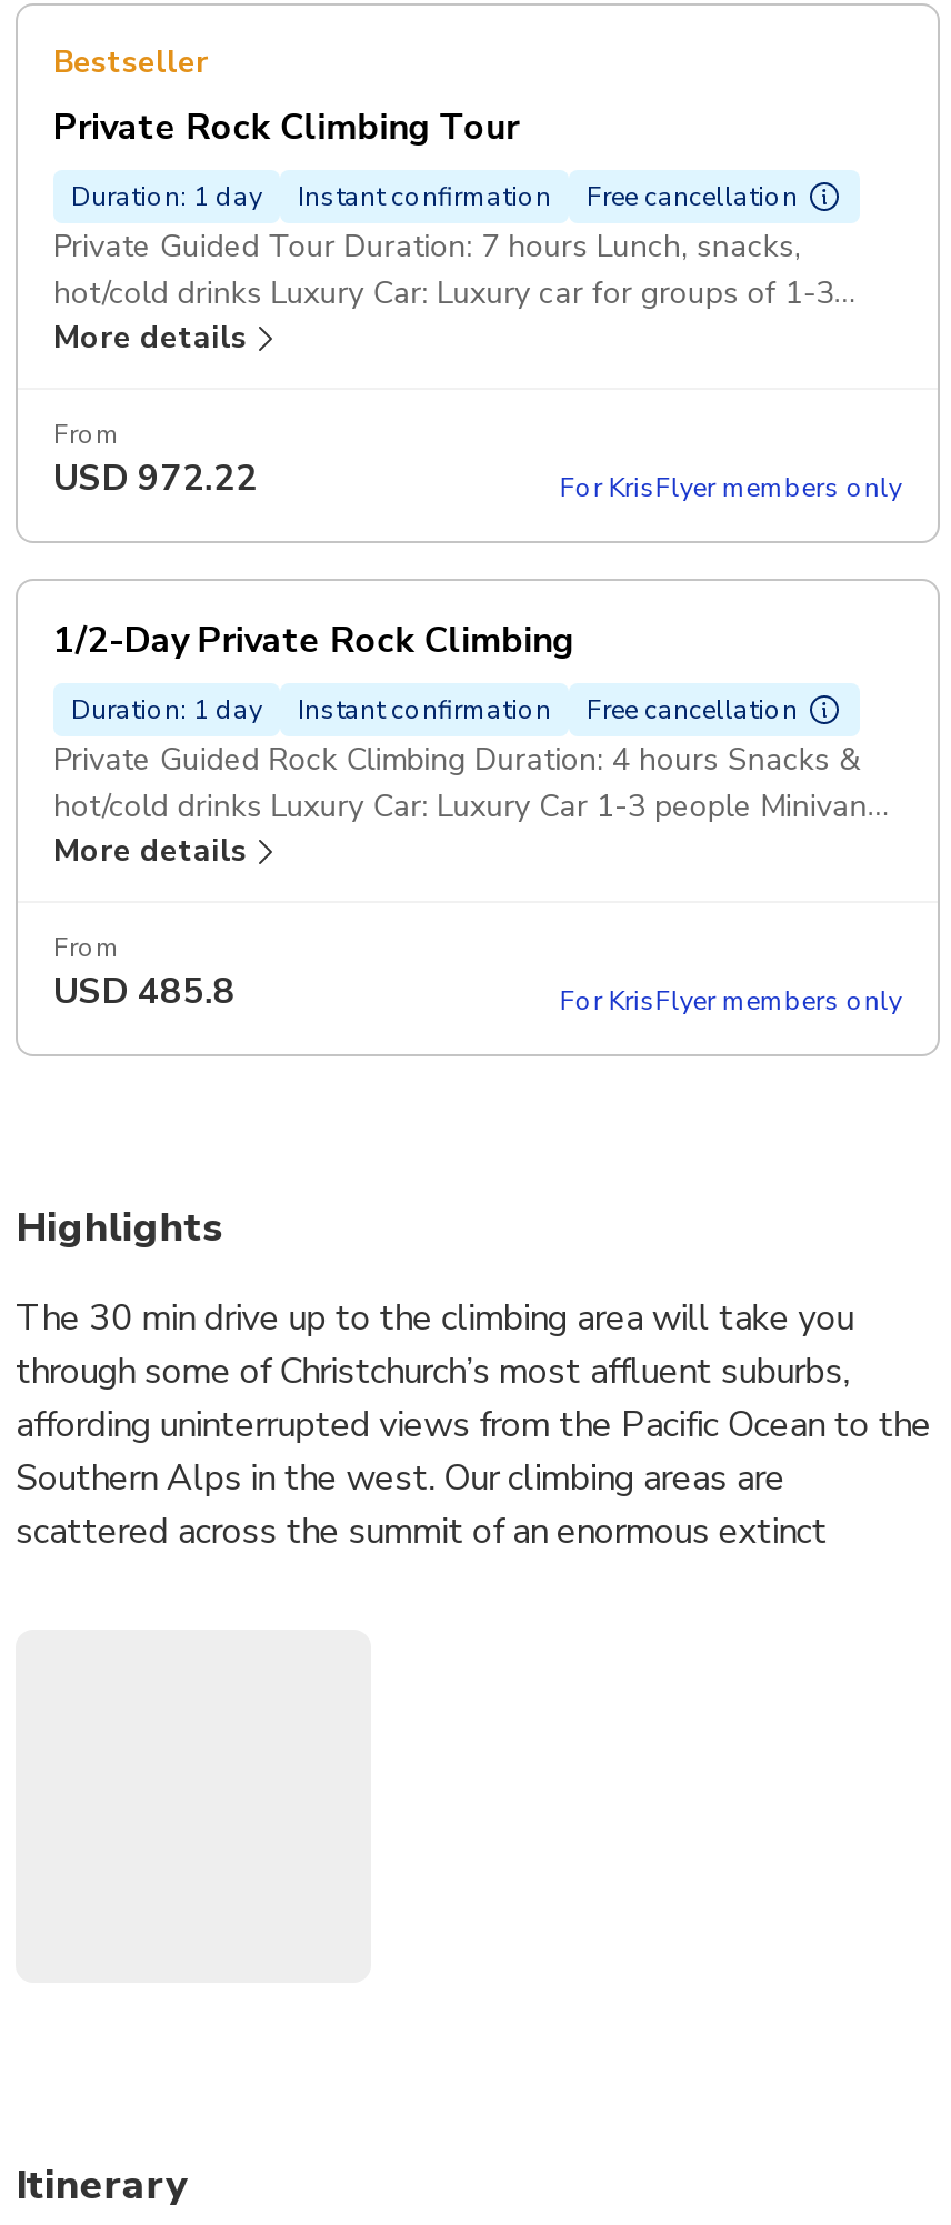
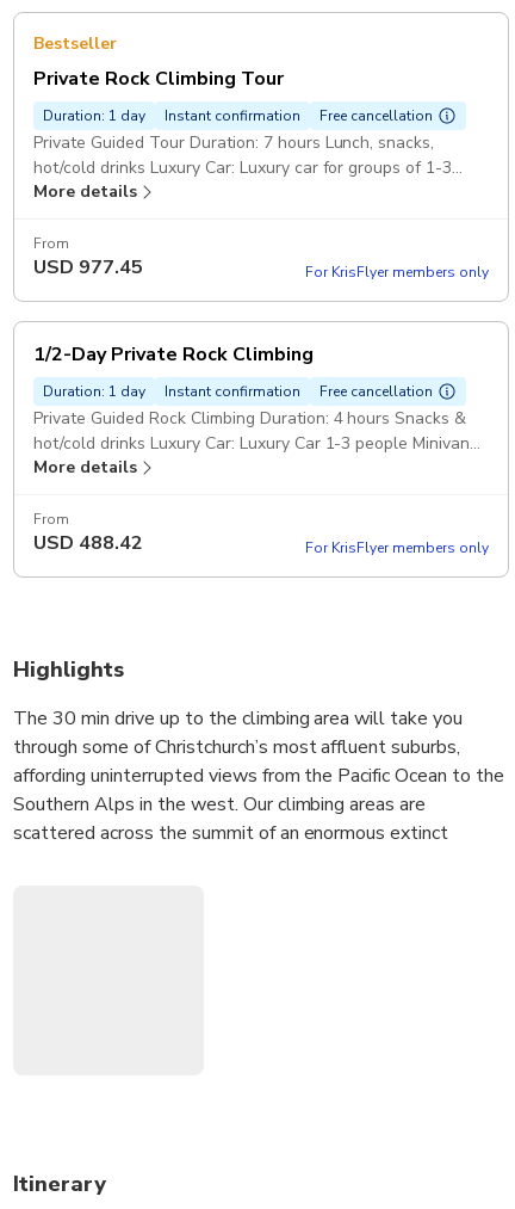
- USD 972.22
+ USD 977.45

- USD 485.8
+ USD 488.42
